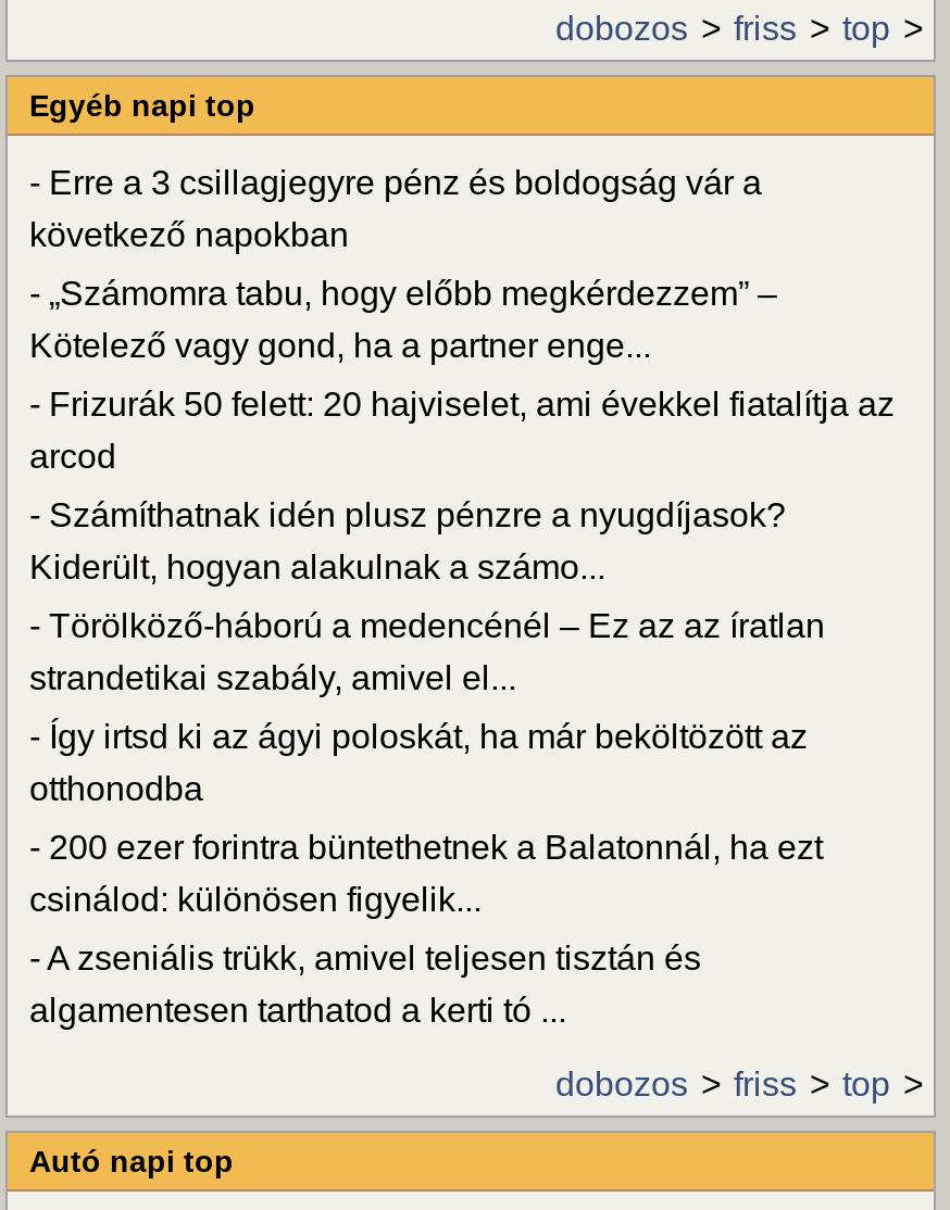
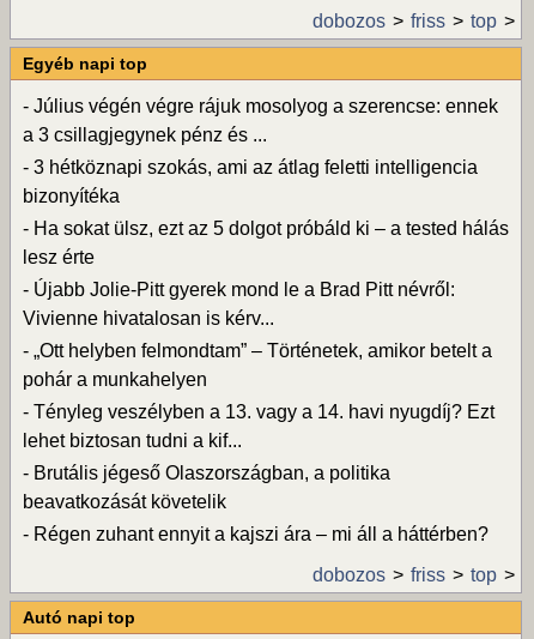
- - Erre a 3 csillagjegyre pénz és boldogság vár a
- következő napokban
+ - Július végén végre rájuk mosolyog a szerencse: ennek
+ a 3 csillagjegynek pénz és ...

- - „Számomra tabu, hogy előbb megkérdezzem” –
- Kötelező vagy gond, ha a partner enge...
+ - 3 hétköznapi szokás, ami az átlag feletti intelligencia
+ bizonyítéka

- - Frizurák 50 felett: 20 hajviselet, ami évekkel fiatalítja az
- arcod
+ - Ha sokat ülsz, ezt az 5 dolgot próbáld ki – a tested hálás
+ lesz érte

- - Számíthatnak idén plusz pénzre a nyugdíjasok?
- Kiderült, hogyan alakulnak a számo...
+ - Újabb Jolie-Pitt gyerek mond le a Brad Pitt névről:
+ Vivienne hivatalosan is kérv...

- - Törölköző-háború a medencénél – Ez az az íratlan
- strandetikai szabály, amivel el...
+ - „Ott helyben felmondtam” – Történetek, amikor betelt a
+ pohár a munkahelyen

- - Így irtsd ki az ágyi poloskát, ha már beköltözött az
- otthonodba
+ - Tényleg veszélyben a 13. vagy a 14. havi nyugdíj? Ezt
+ lehet biztosan tudni a kif...

- - 200 ezer forintra büntethetnek a Balatonnál, ha ezt
- csinálod: különösen figyelik...
+ - Brutális jégeső Olaszországban, a politika
+ beavatkozását követelik

- - A zseniális trükk, amivel teljesen tisztán és
- algamentesen tarthatod a kerti tó ...
+ - Régen zuhant ennyit a kajszi ára – mi áll a háttérben?
